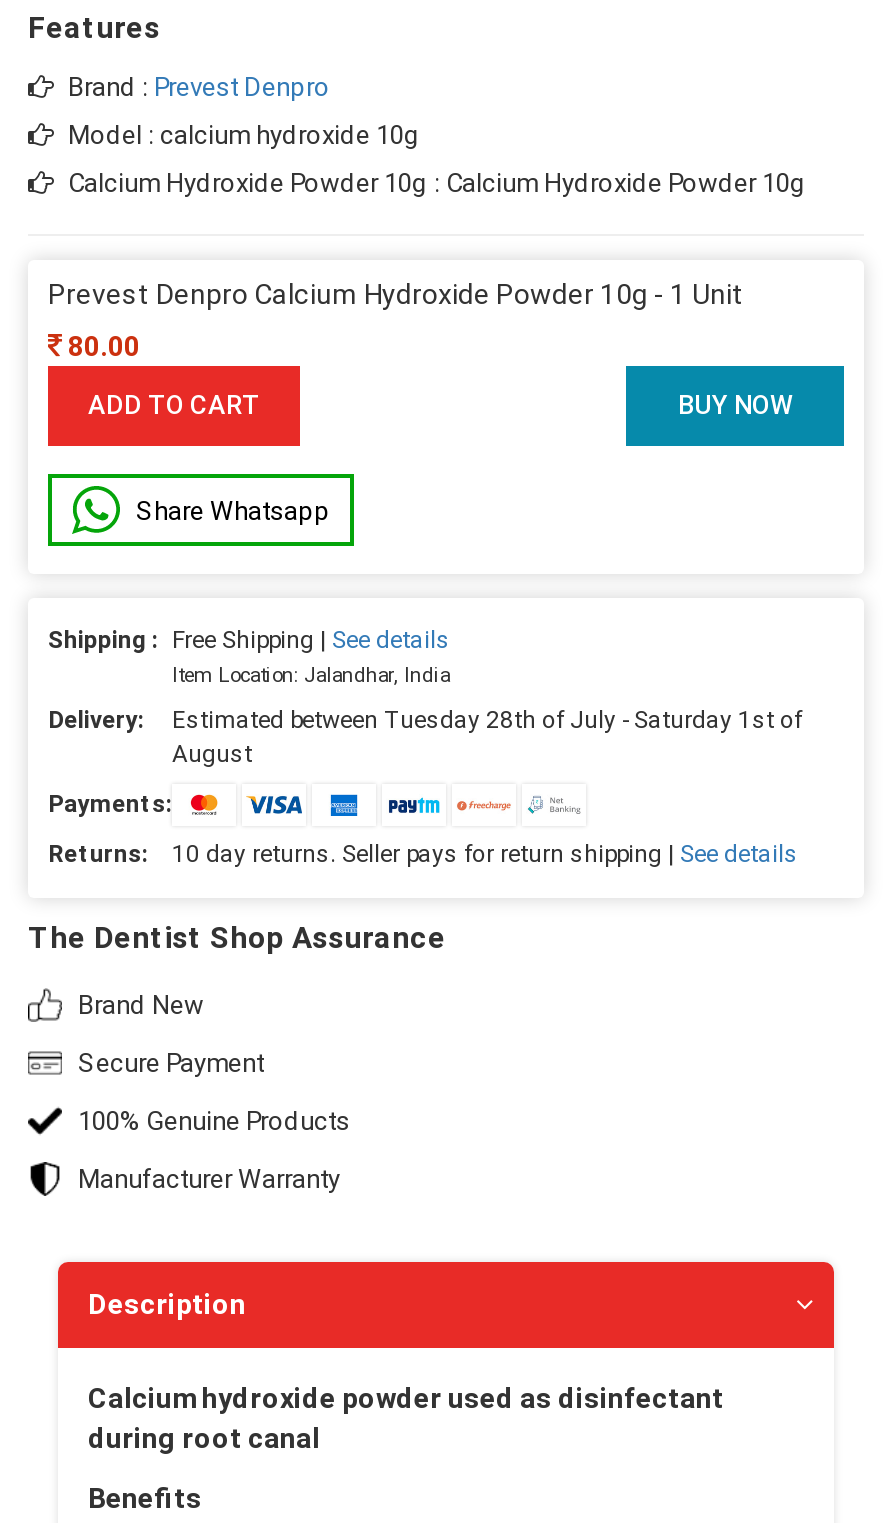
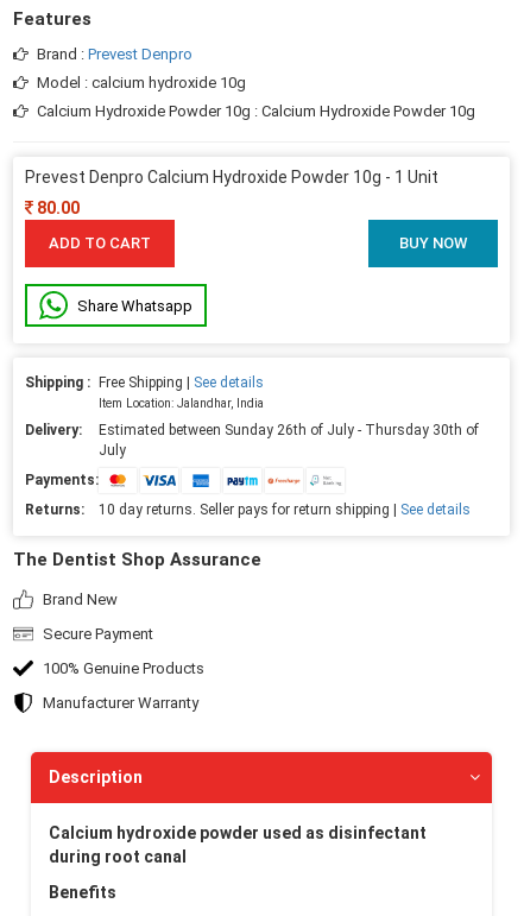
- Estimated between Tuesday 28th of July - Saturday 1st of
- August
+ Estimated between Sunday 26th of July - Thursday 30th of
+ July
